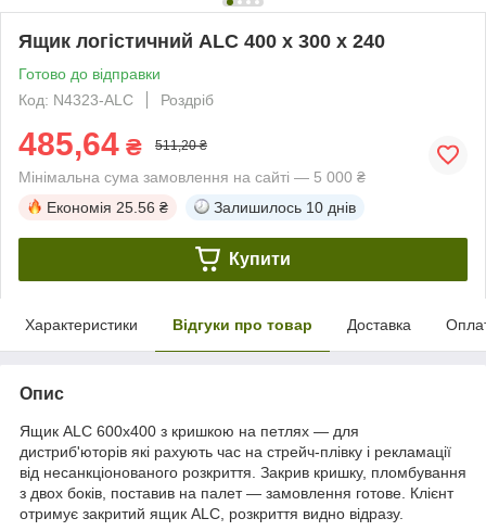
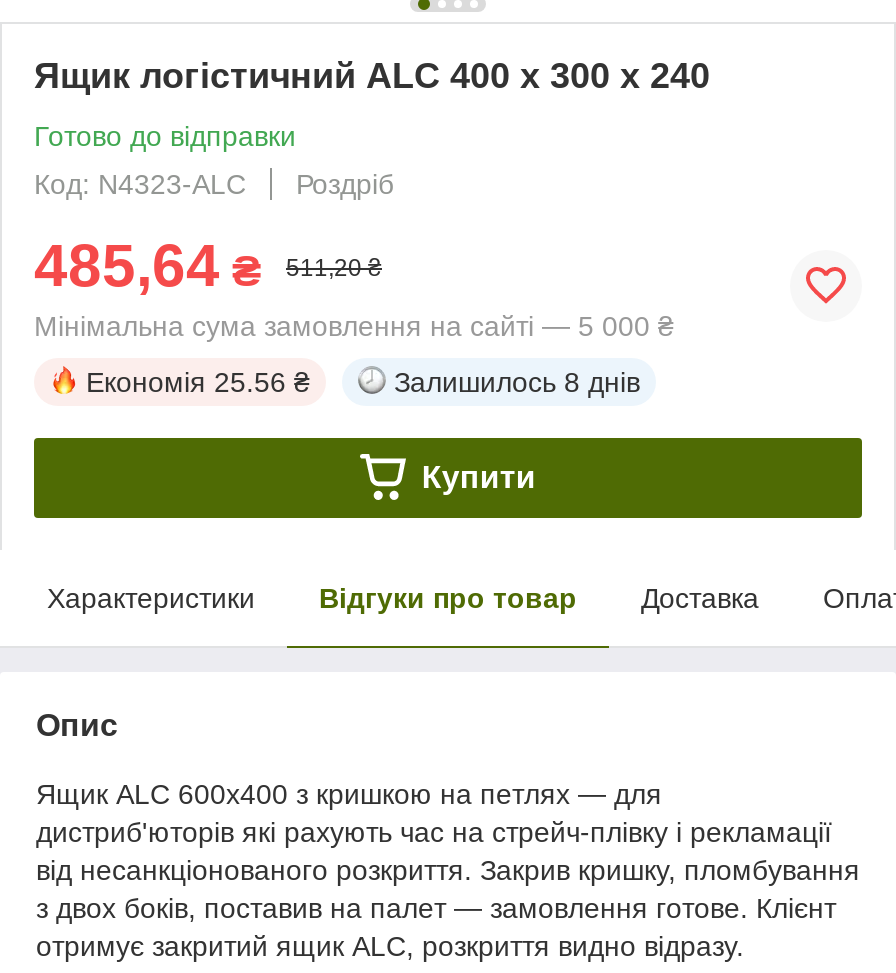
- Залишилось 10 днів
+ Залишилось 8 днів
